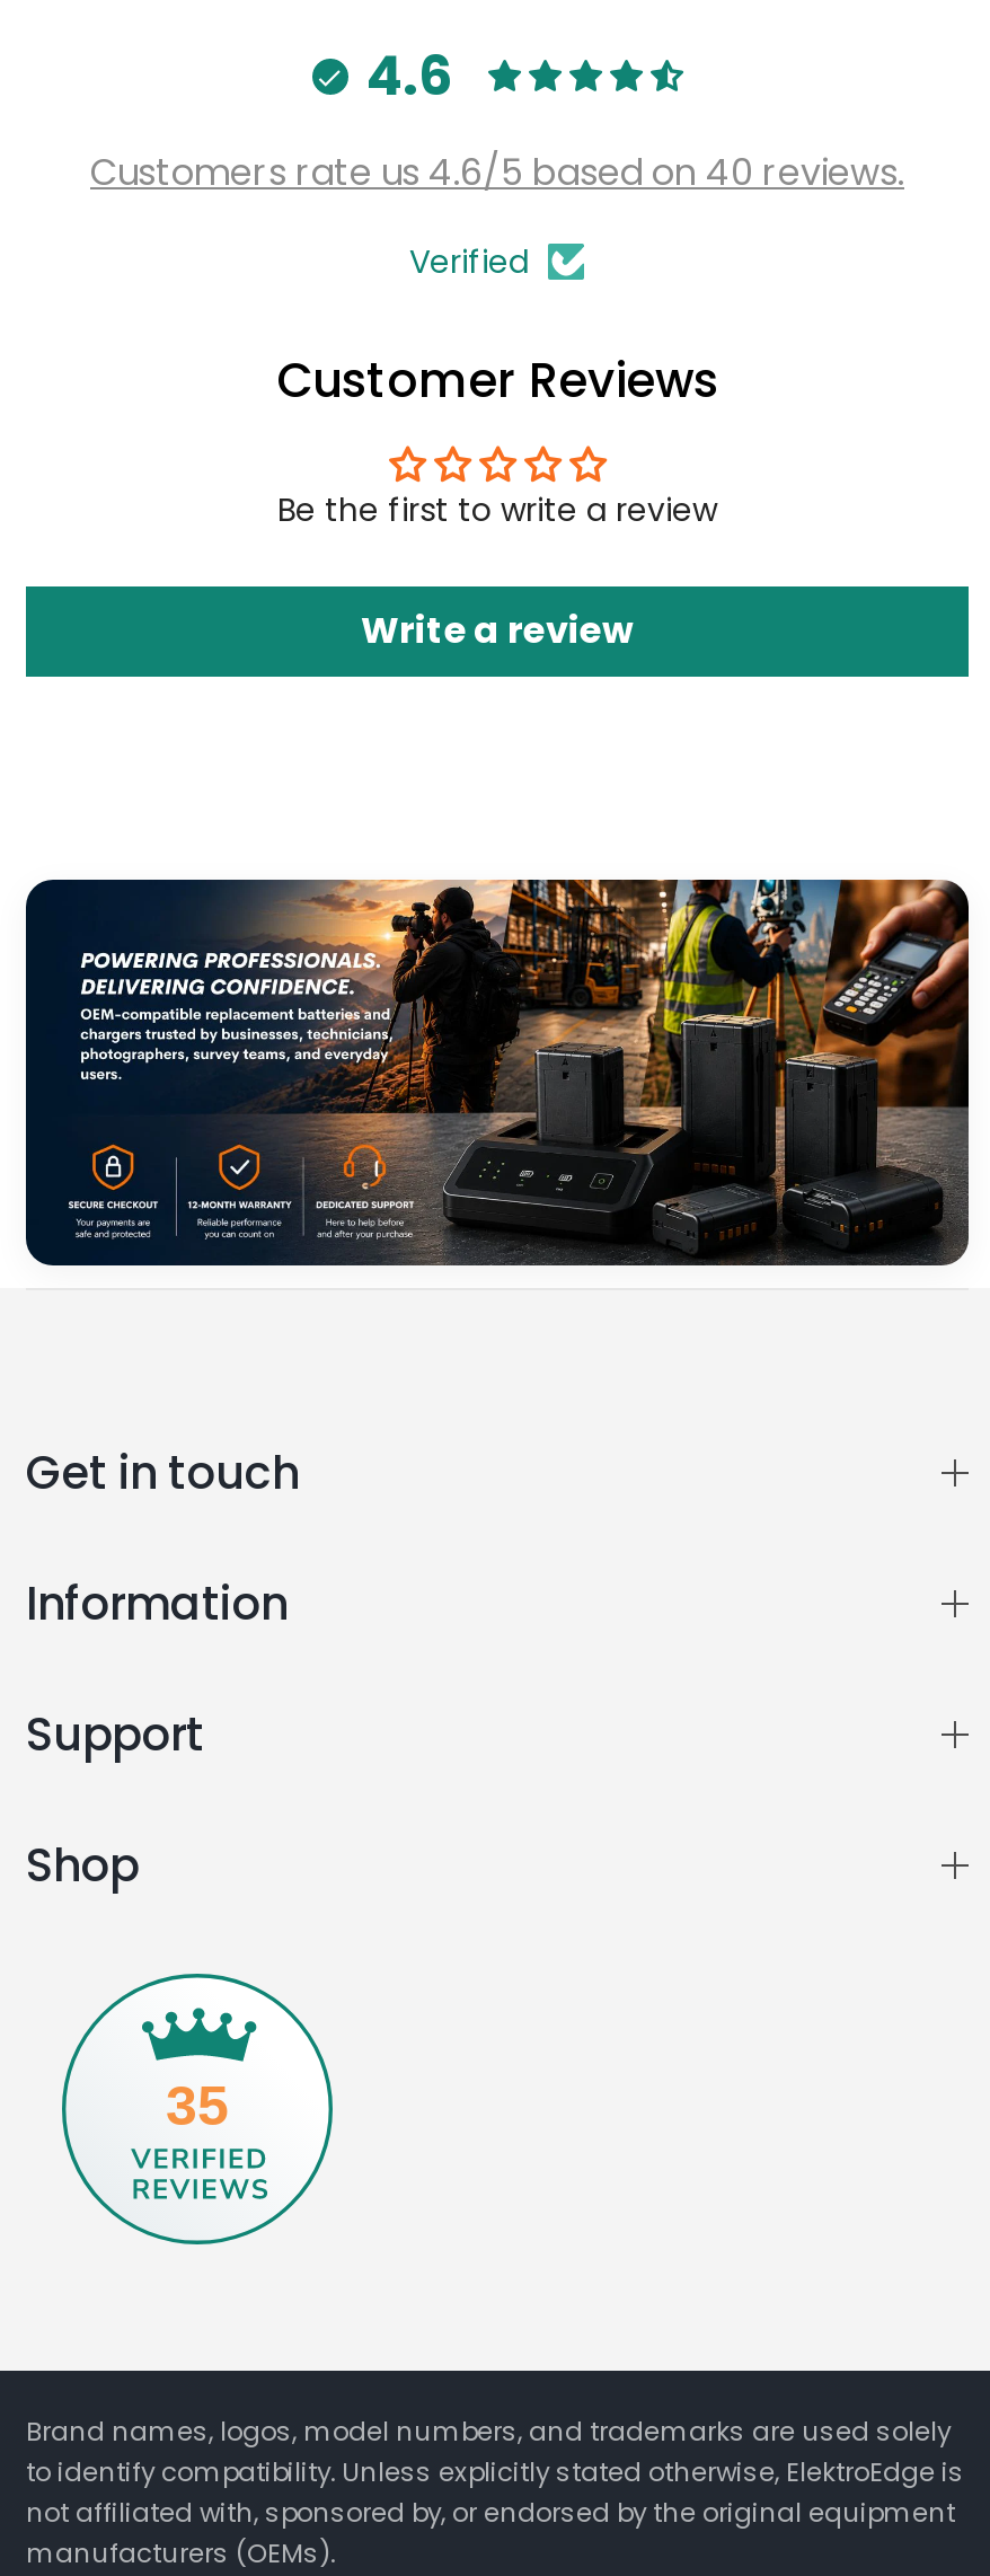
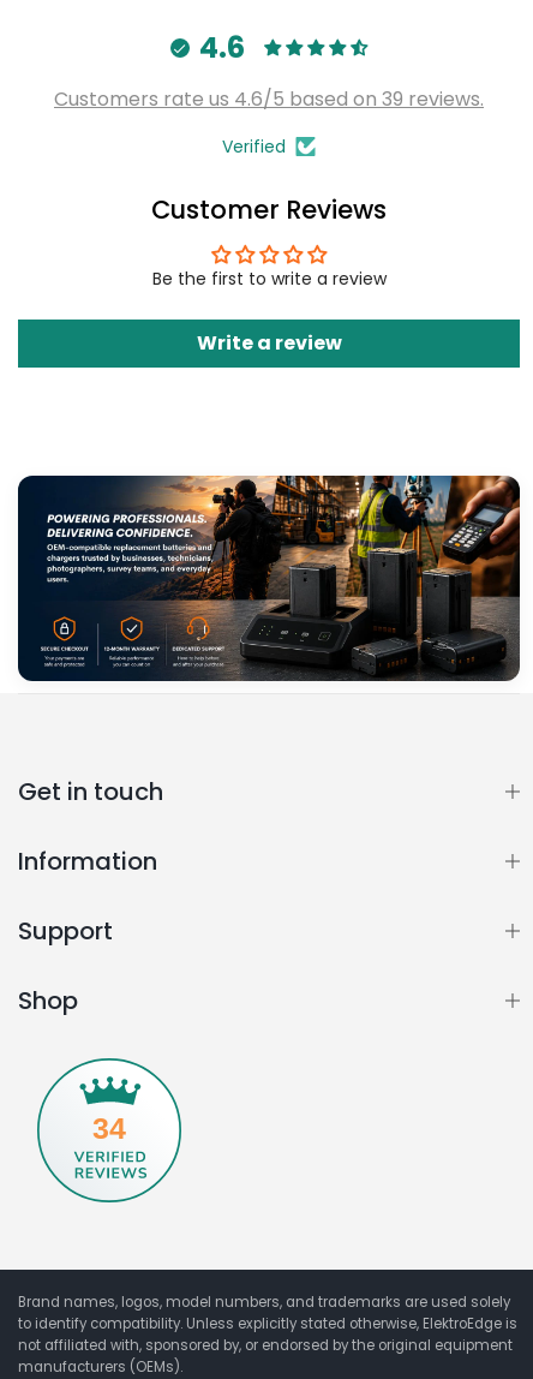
- Customers rate us 4.6/5 based on 40 reviews.
+ Customers rate us 4.6/5 based on 39 reviews.

- 35
+ 34
